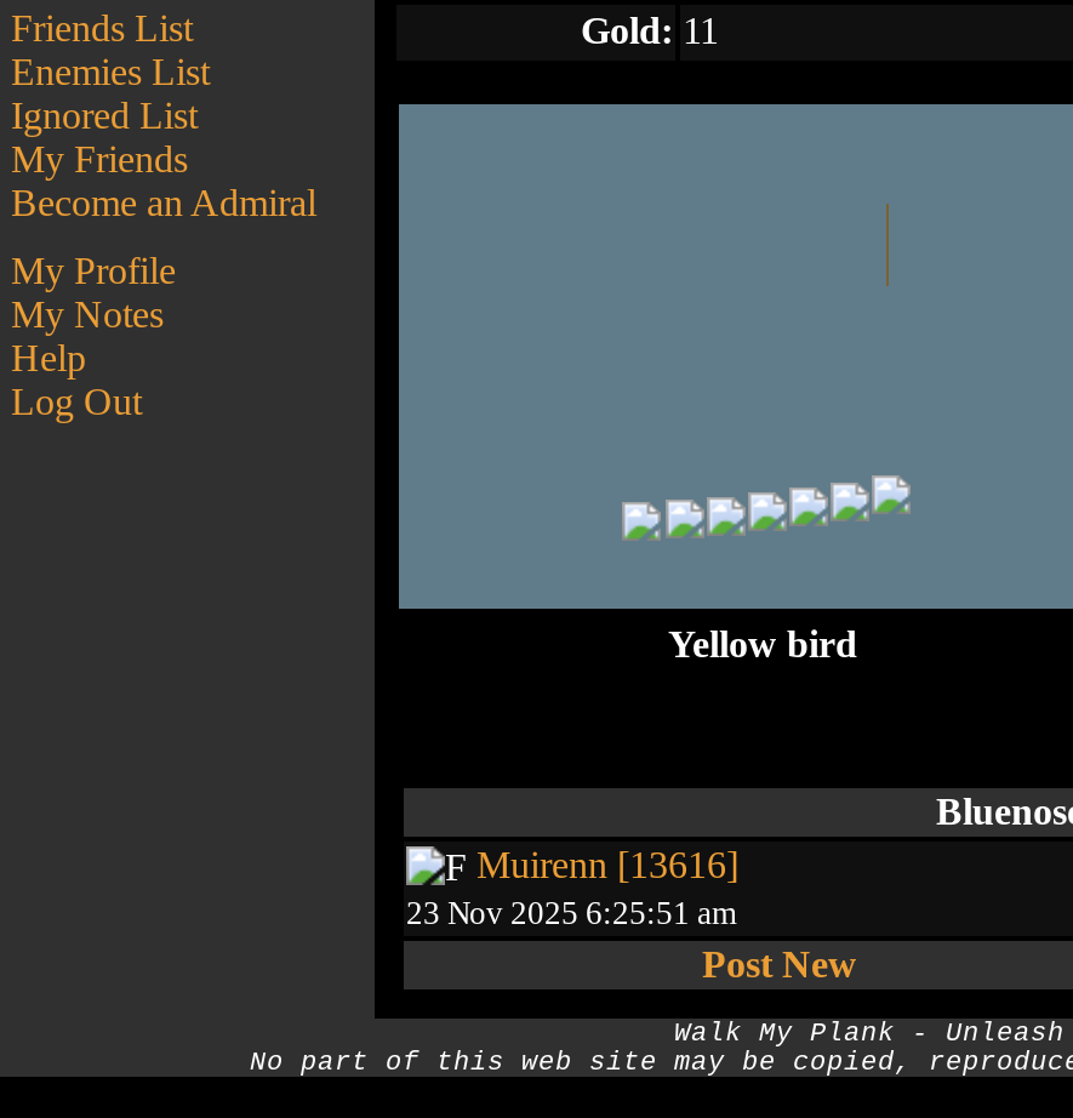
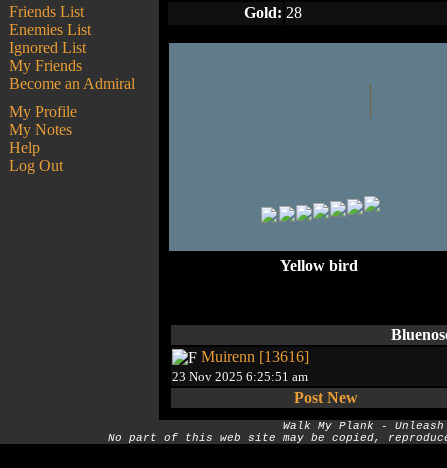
- Gold: 11
+ Gold: 28
